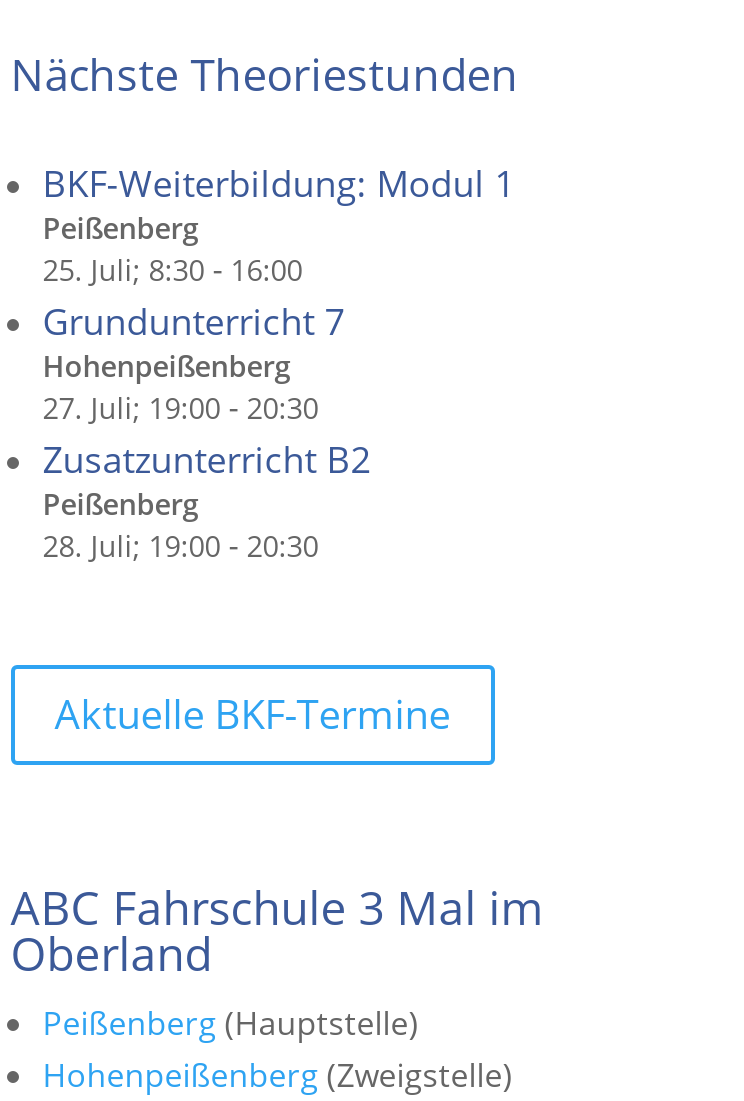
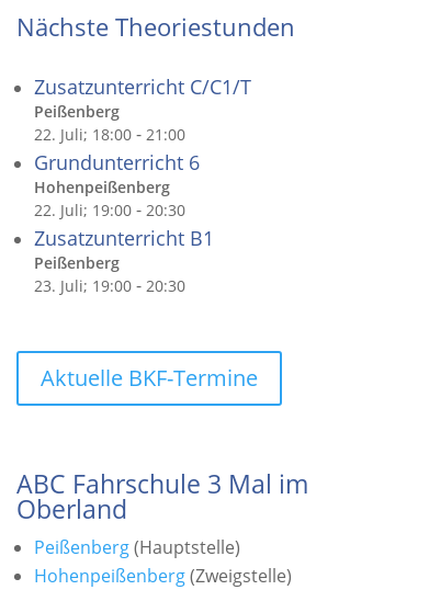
- BKF-Weiterbildung: Modul 1
+ Zusatzunterricht C/C1/T

- 25. Juli; 8:30 - 16:00
+ 22. Juli; 18:00 - 21:00

- Grundunterricht 7
+ Grundunterricht 6

- 27. Juli; 19:00 - 20:30
+ 22. Juli; 19:00 - 20:30

- Zusatzunterricht B2
+ Zusatzunterricht B1

- 28. Juli; 19:00 - 20:30
+ 23. Juli; 19:00 - 20:30
